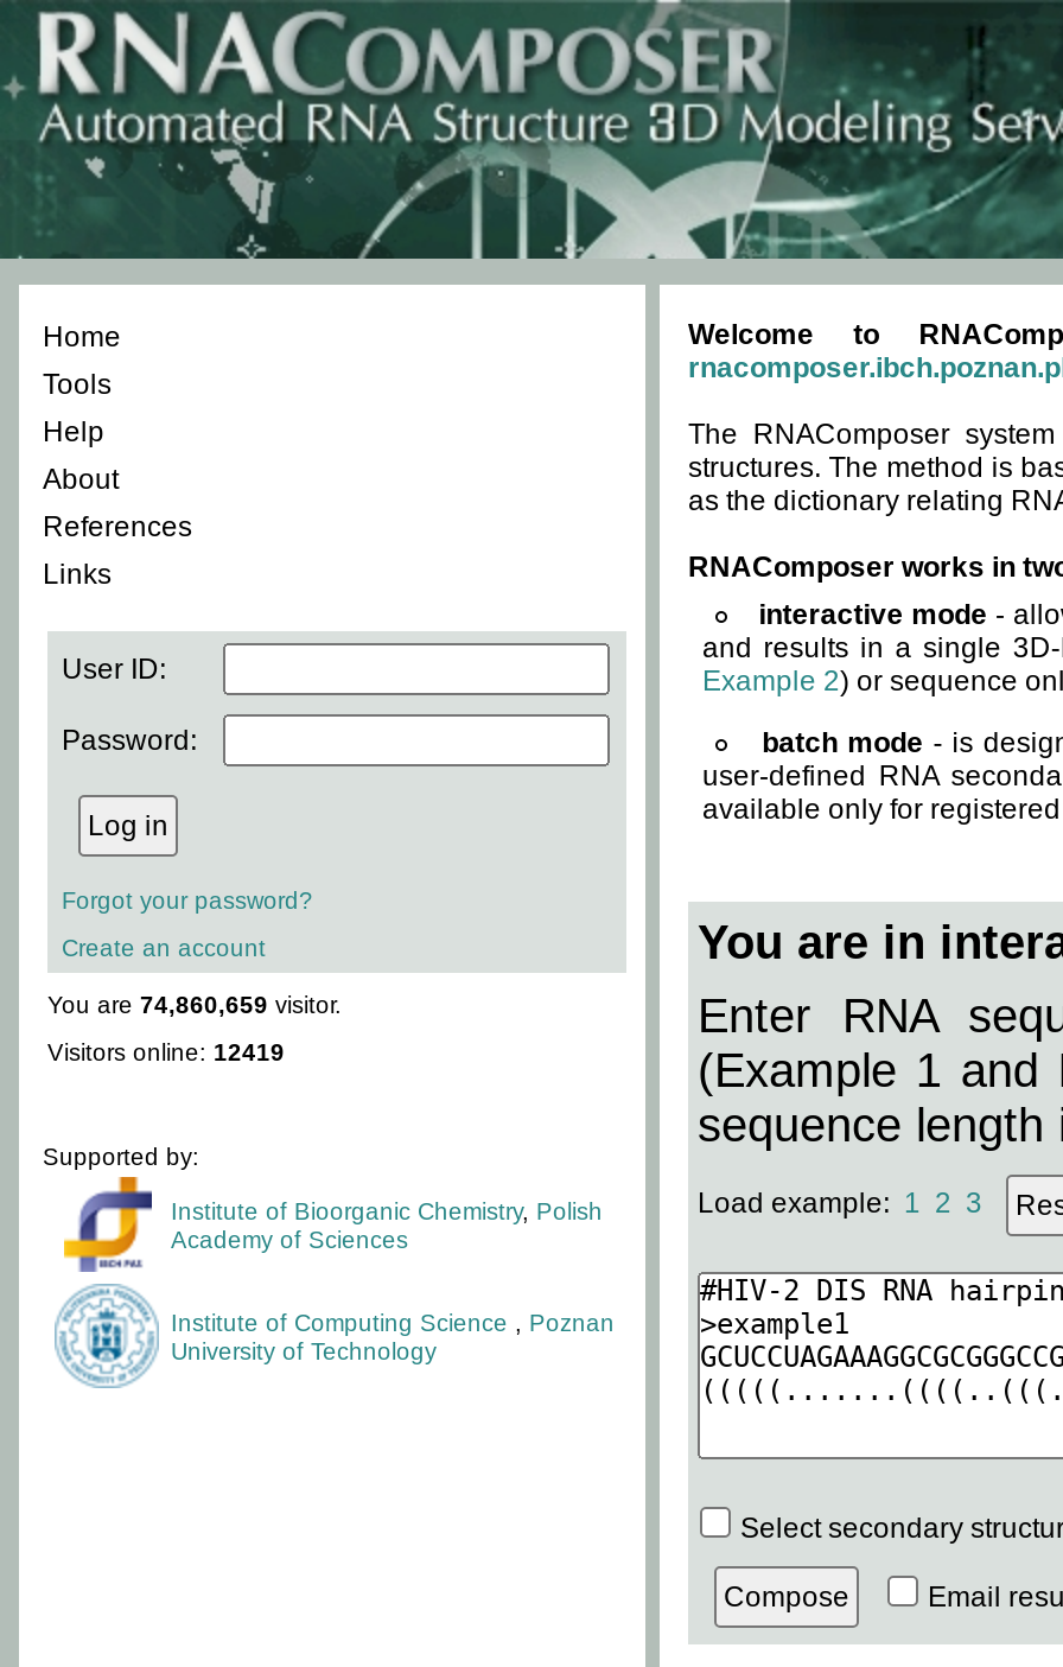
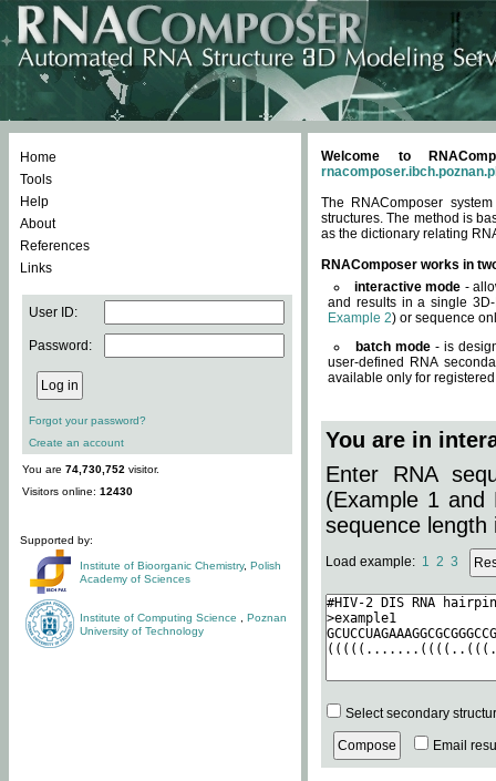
- You are 74,860,659 visitor.
+ You are 74,730,752 visitor.

- Visitors online: 12419
+ Visitors online: 12430
